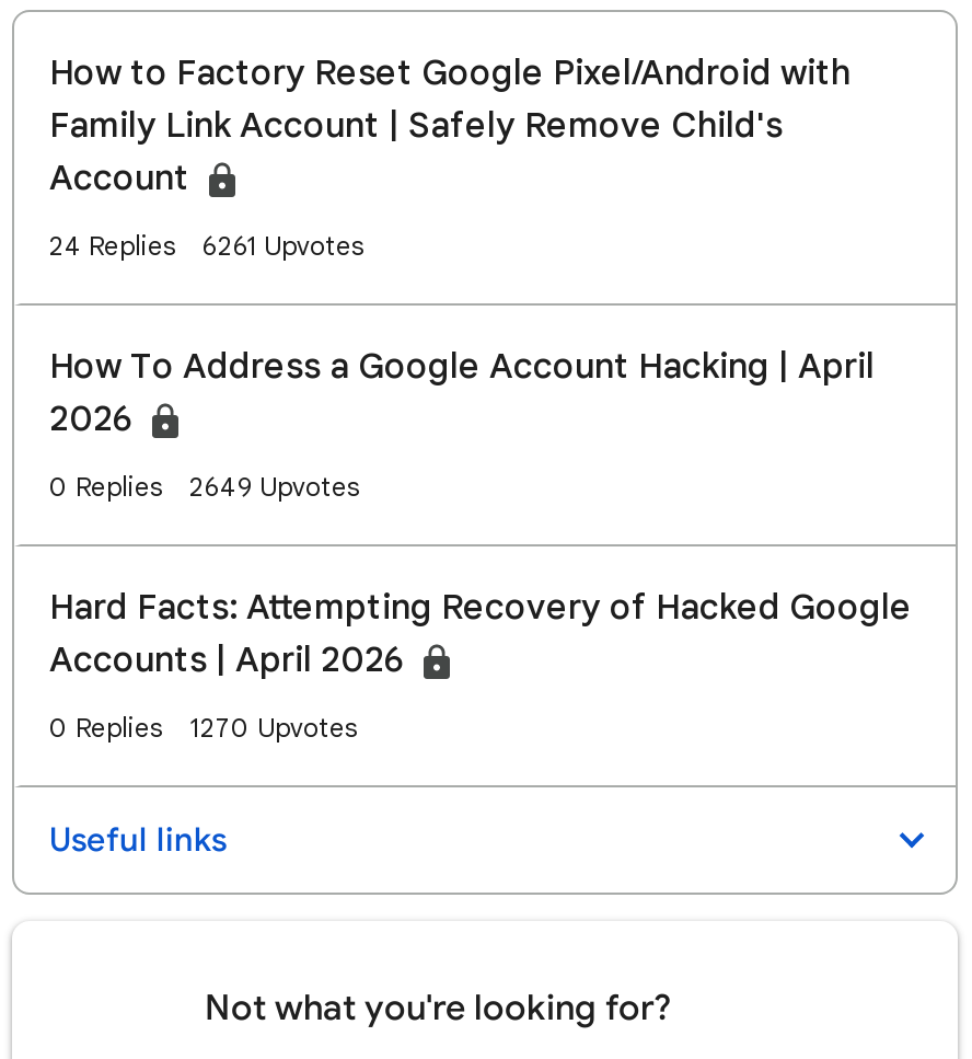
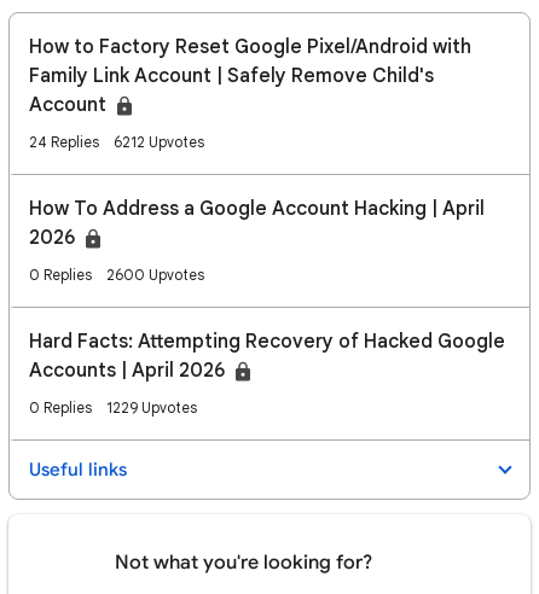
- 24 Replies 6261 Upvotes
+ 24 Replies 6212 Upvotes

- 2649 Upvotes
+ 2600 Upvotes

- 1270 Upvotes
+ 1229 Upvotes
